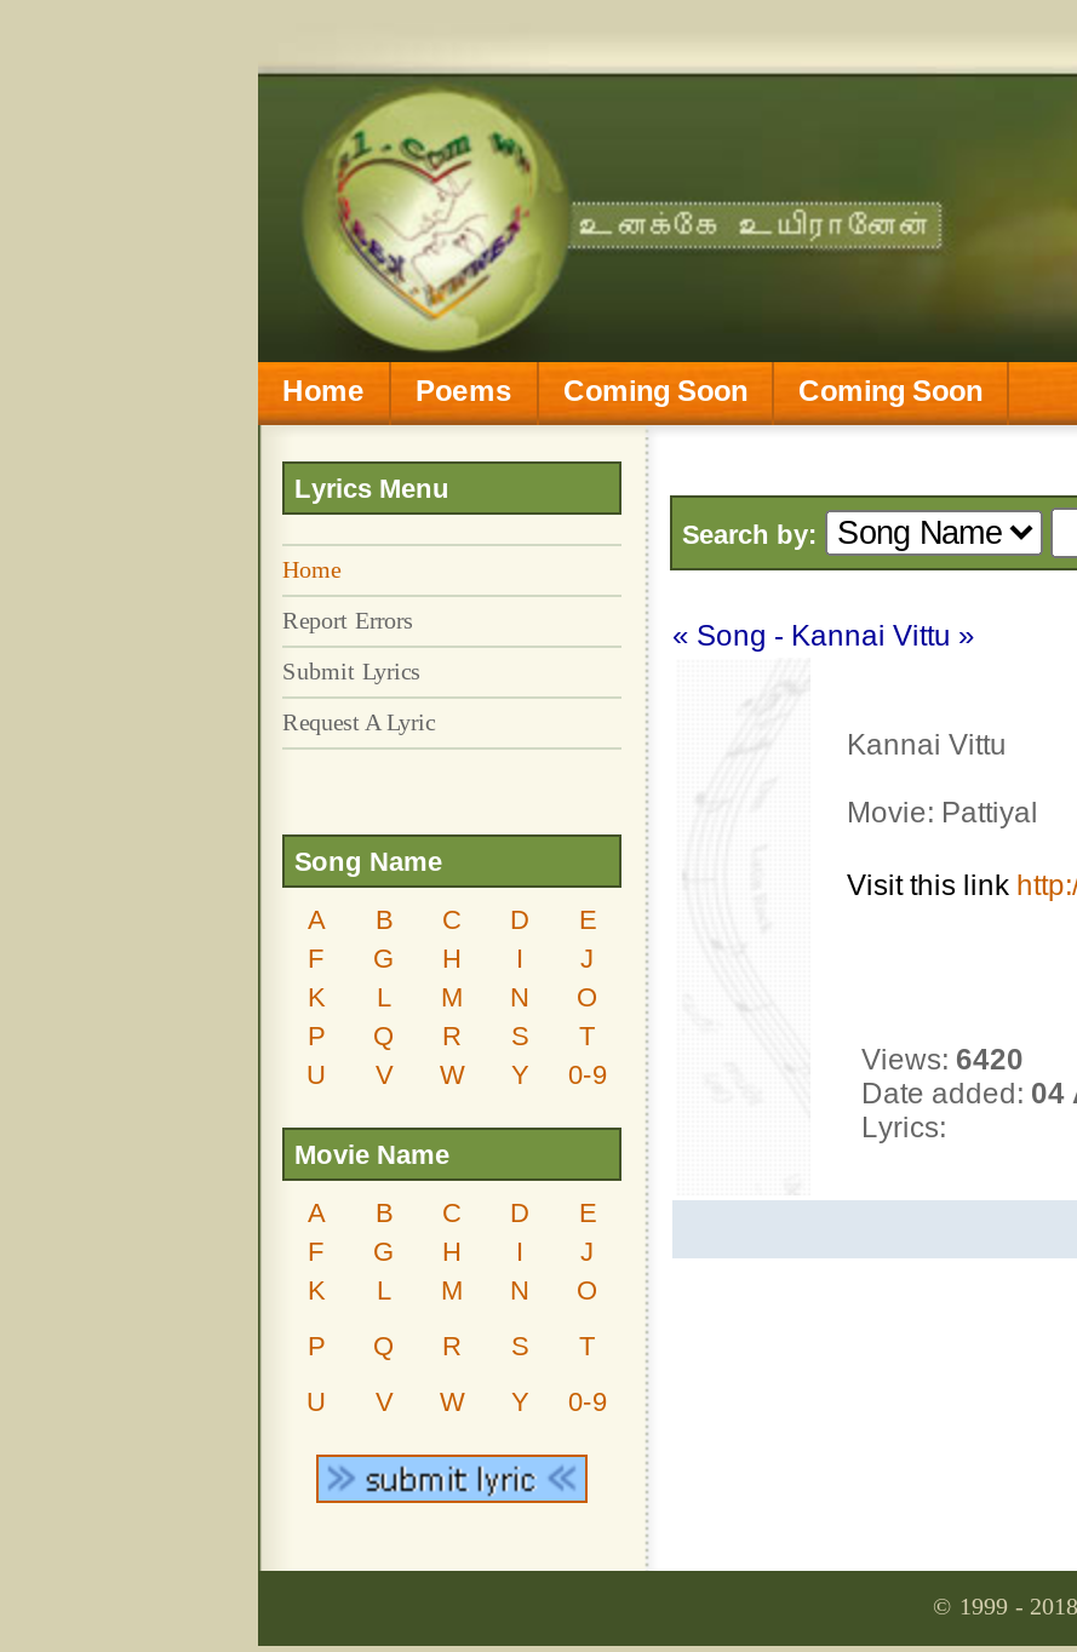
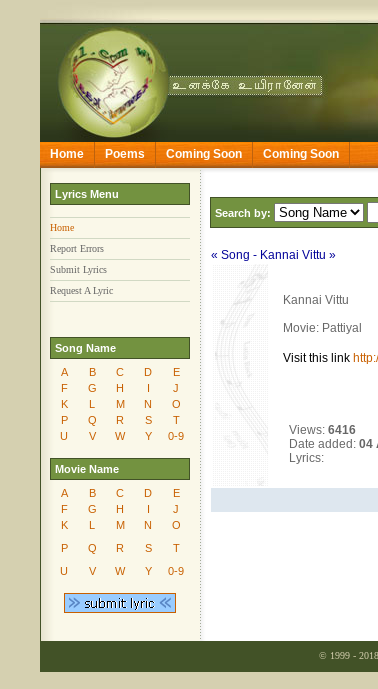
- Views: 6420
+ Views: 6416
